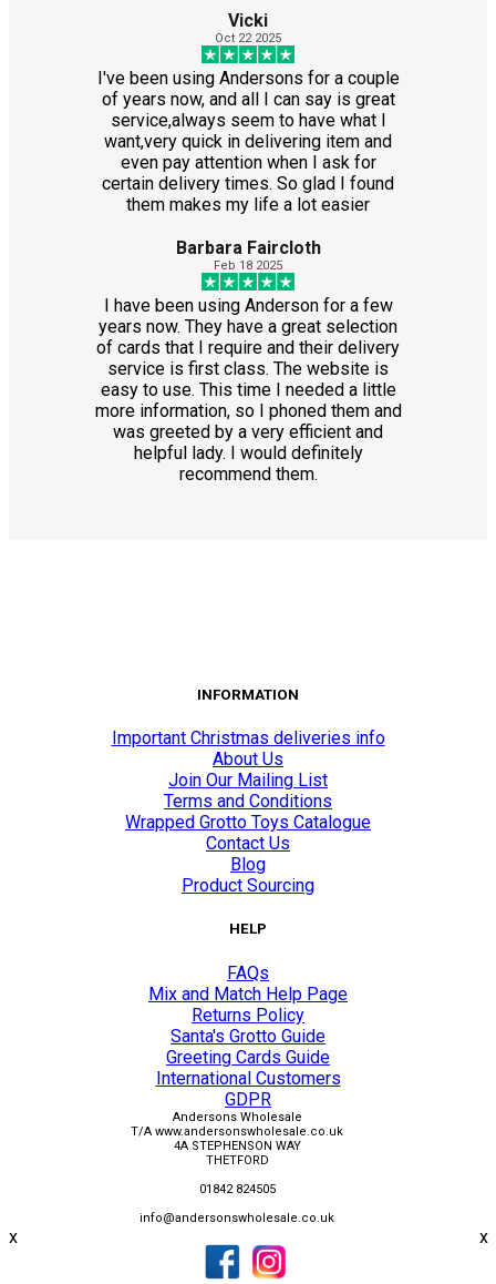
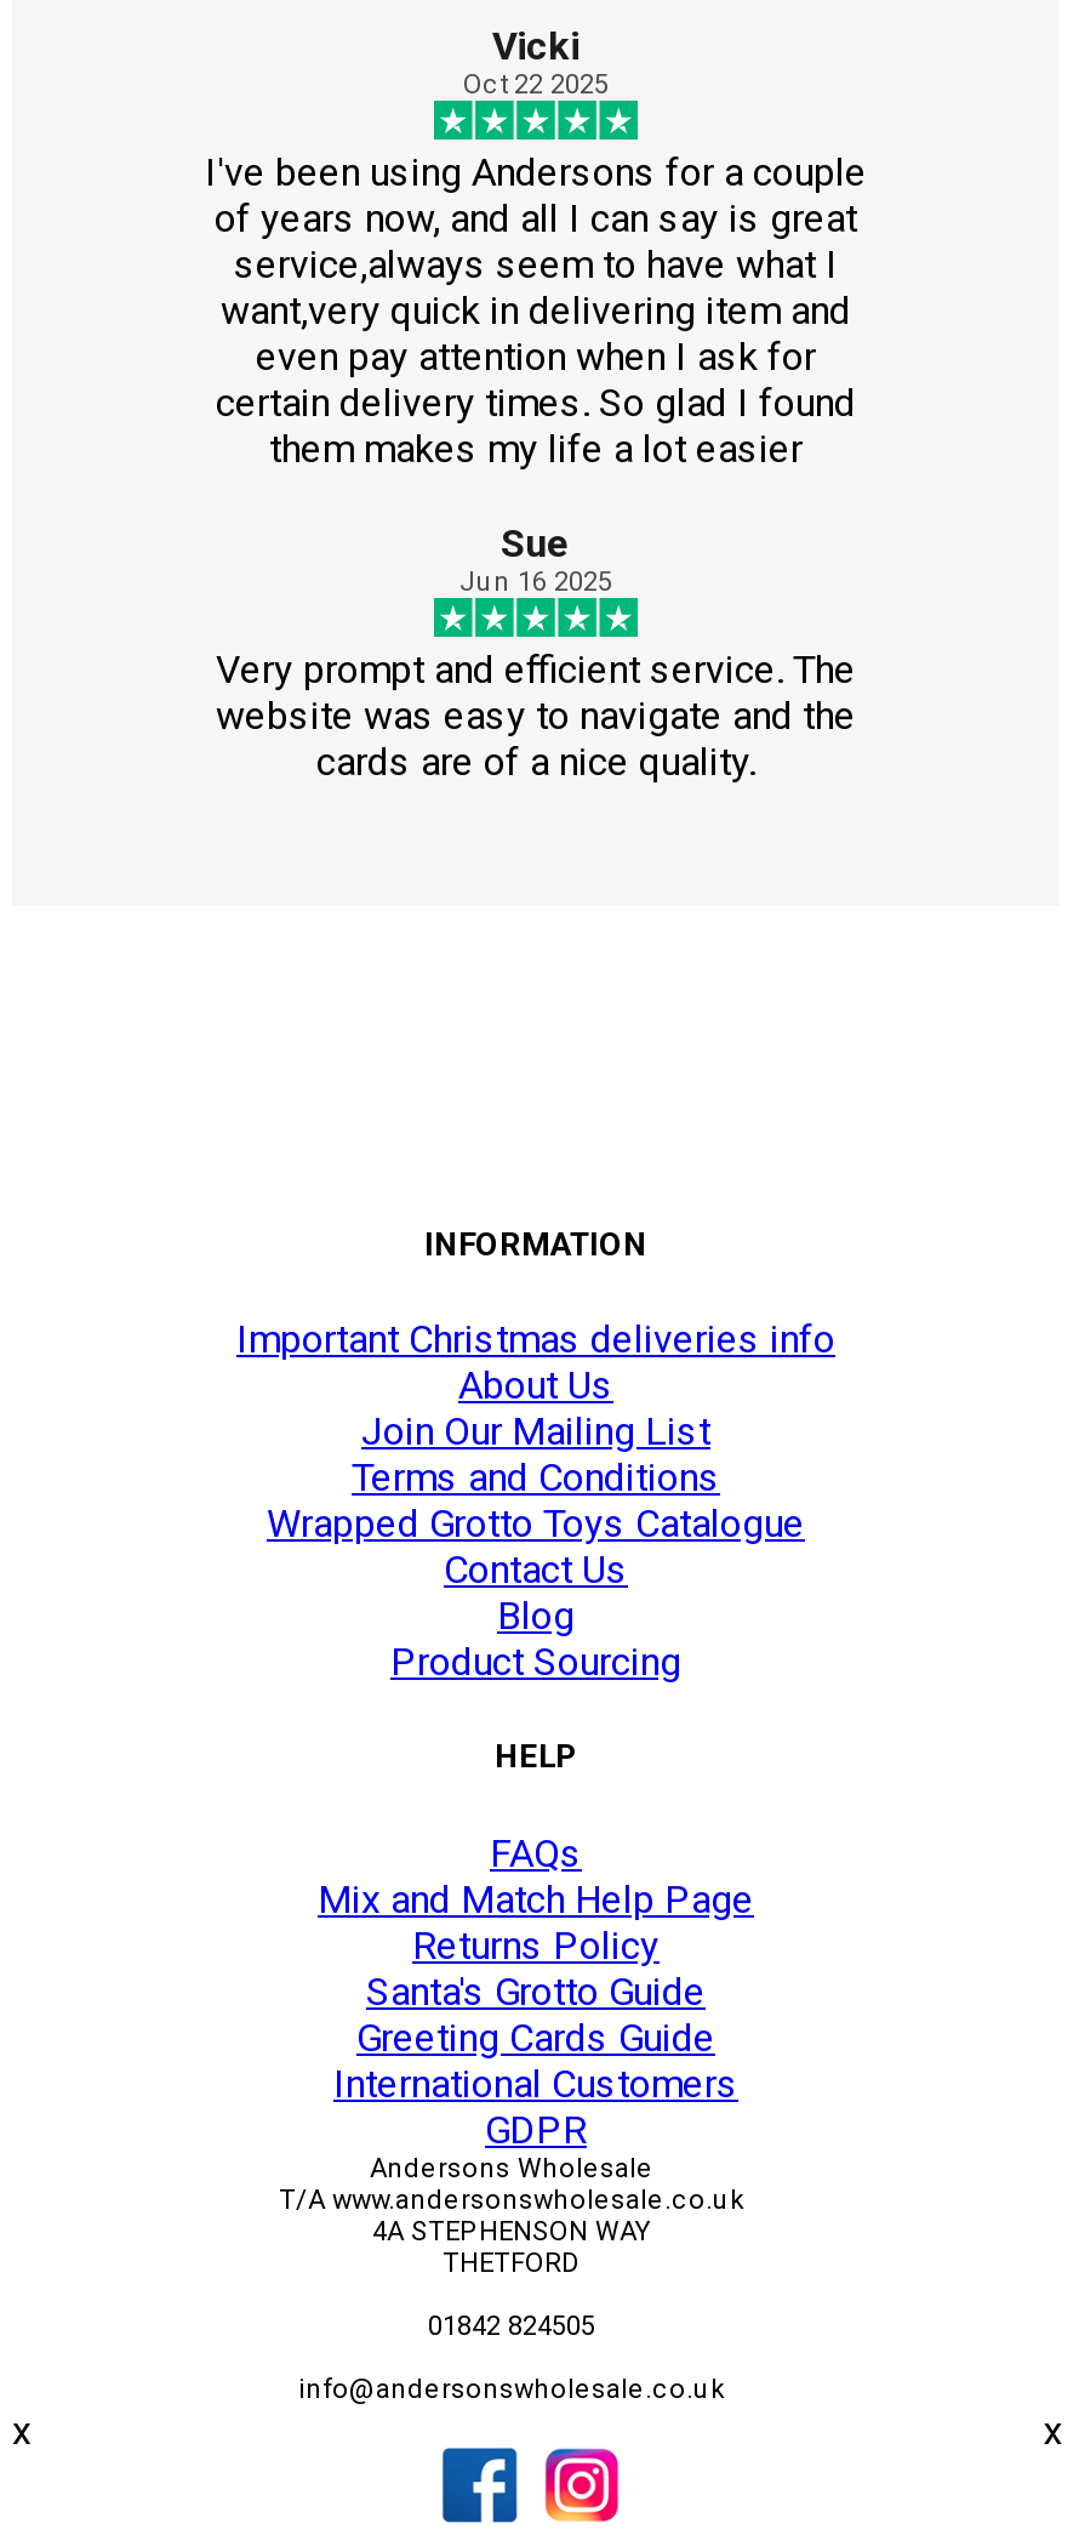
- Barbara Faircloth
- Feb 18 2025
+ Sue
+ Jun 16 2025

- I have been using Anderson for a few
- years now. They have a great selection
- of cards that I require and their delivery
- service is first class. The website is
- easy to use. This time I needed a little
- more information, so I phoned them and
- was greeted by a very efficient and
- helpful lady. I would definitely
- recommend them.
+ Very prompt and efficient service. The
+ website was easy to navigate and the
+ cards are of a nice quality.
